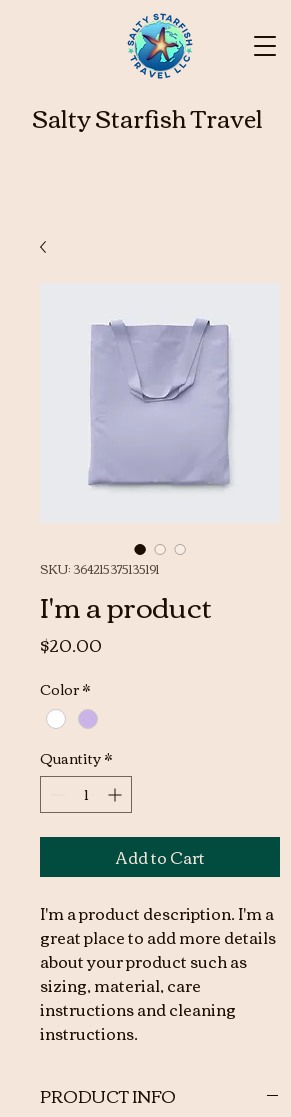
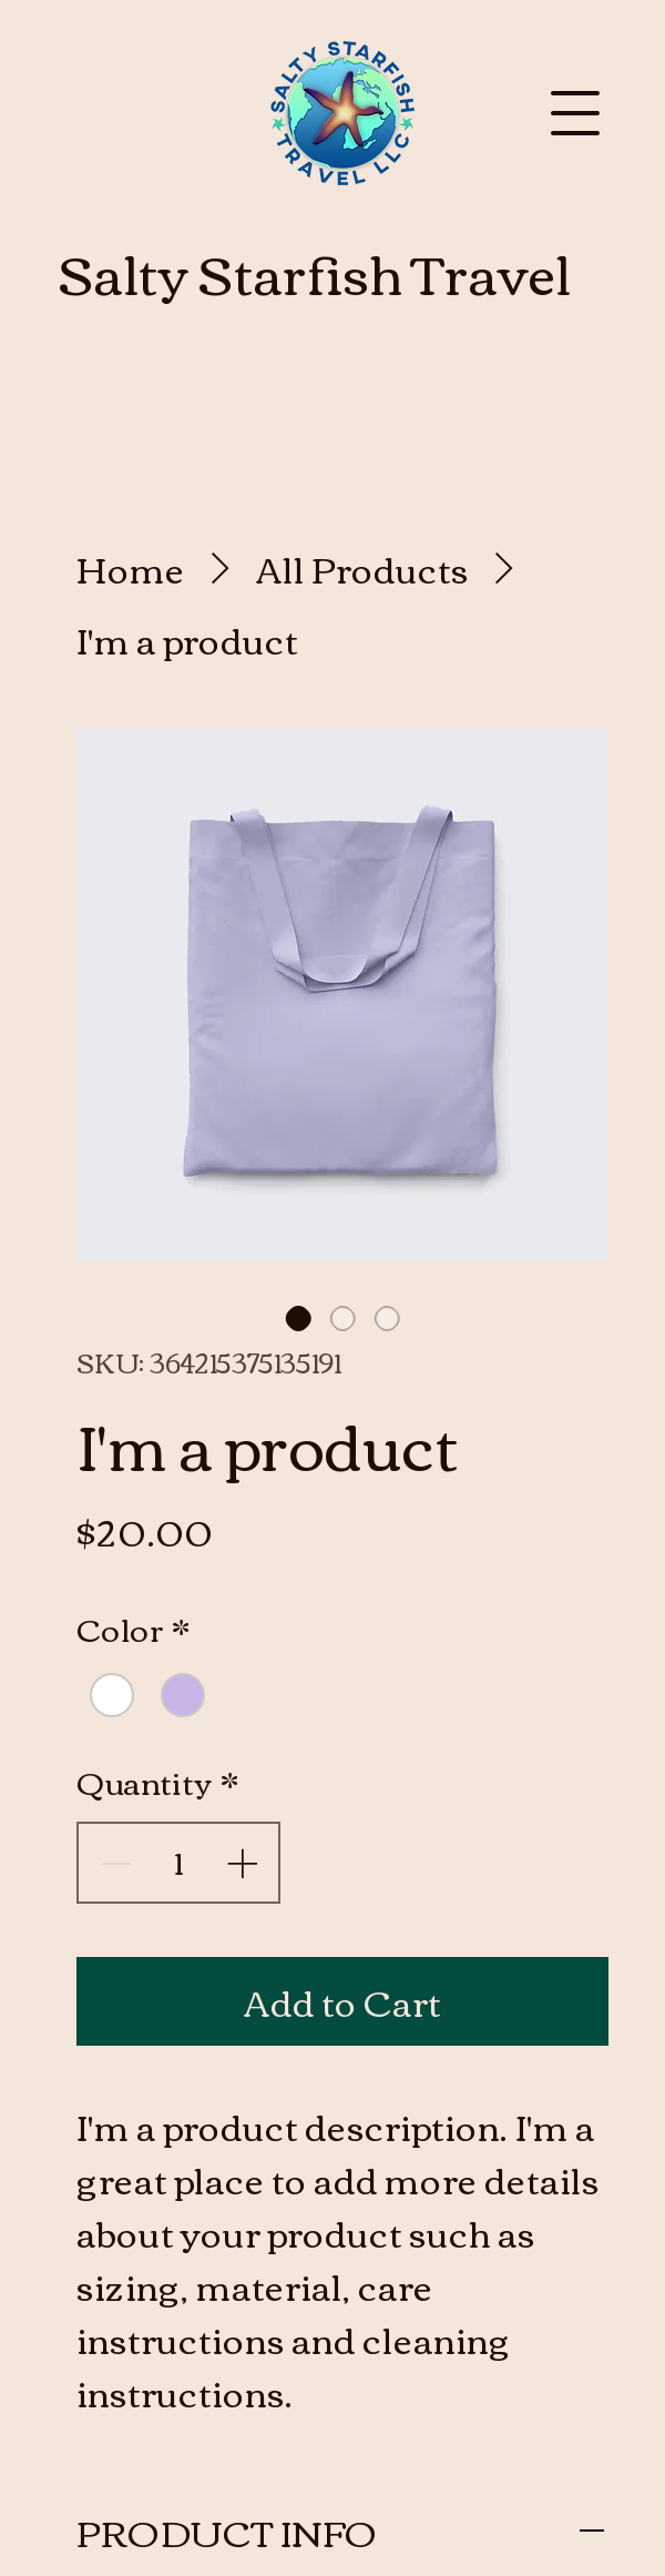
+ Home
+ All Products
+ I'm a product
